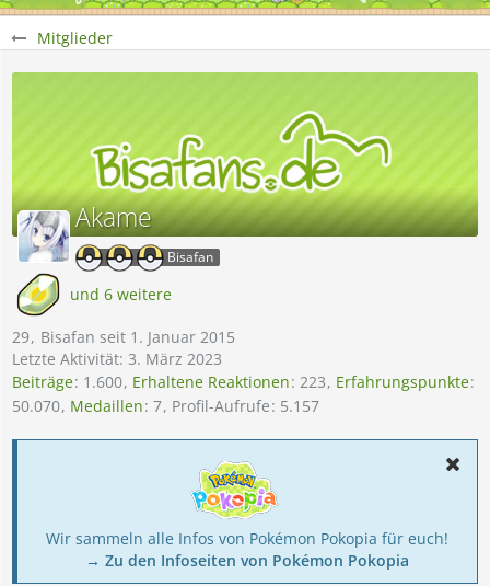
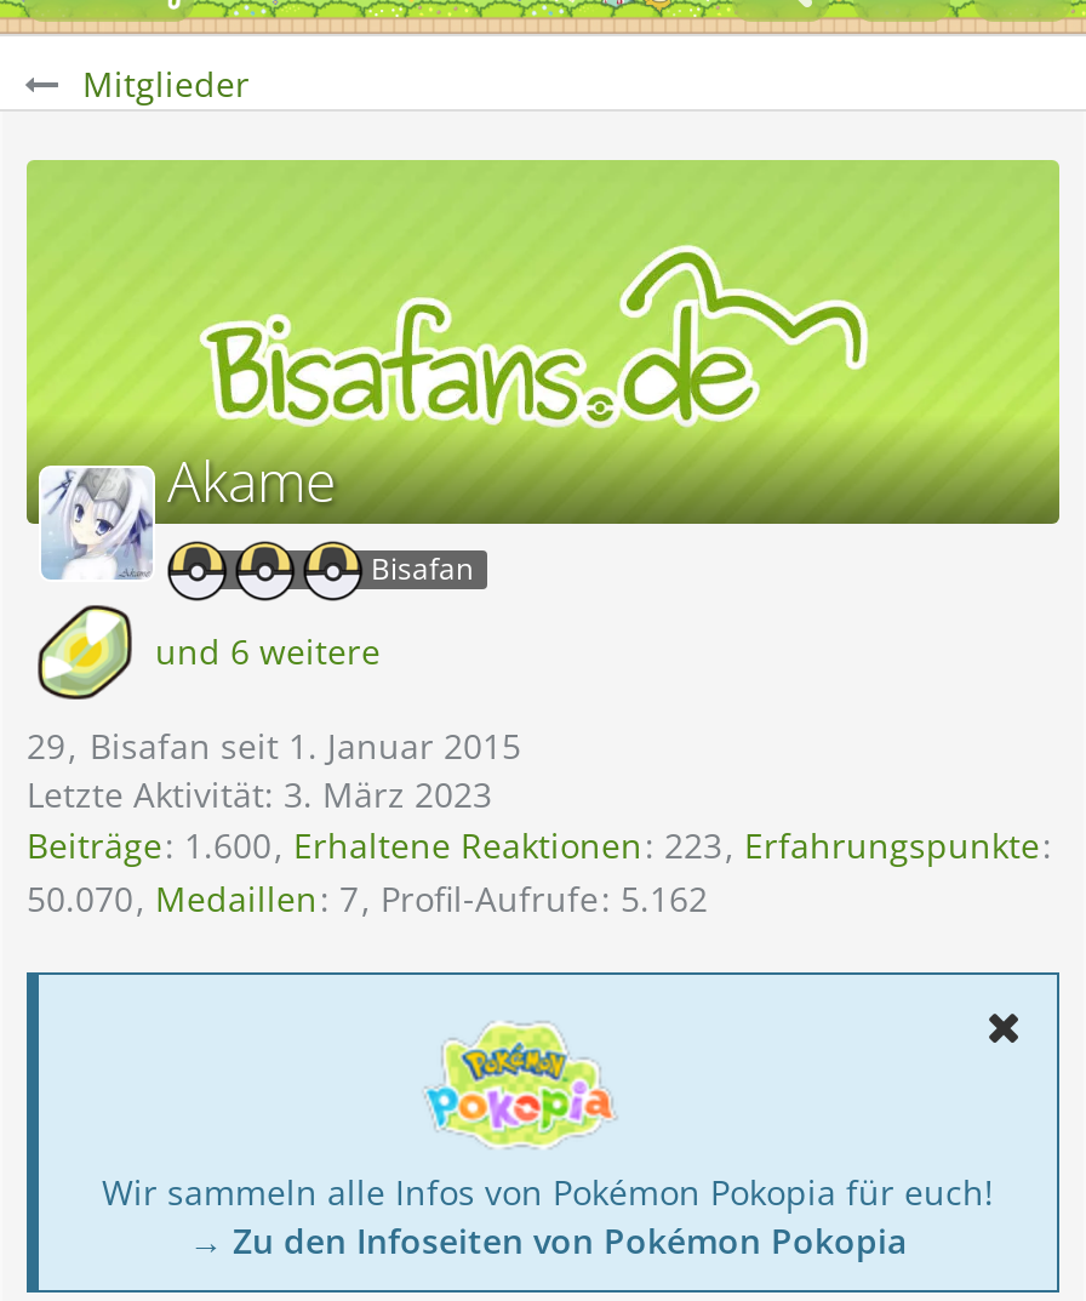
- 50.070 Medaillen 7 Profil-Aufrufe 5.157
+ 50.070 Medaillen 7 Profil-Aufrufe 5.162
